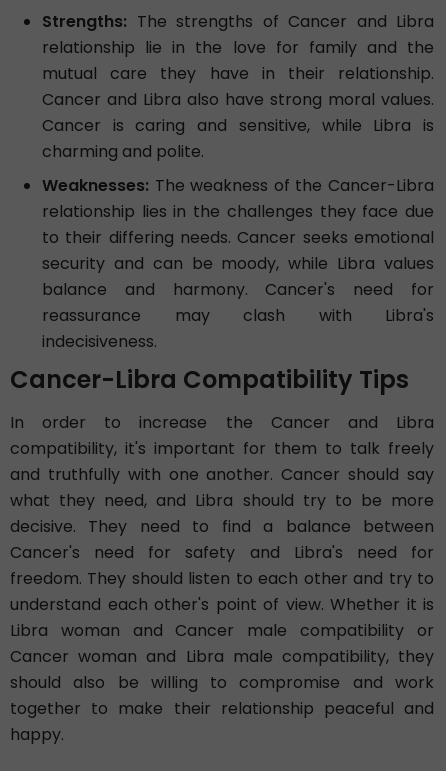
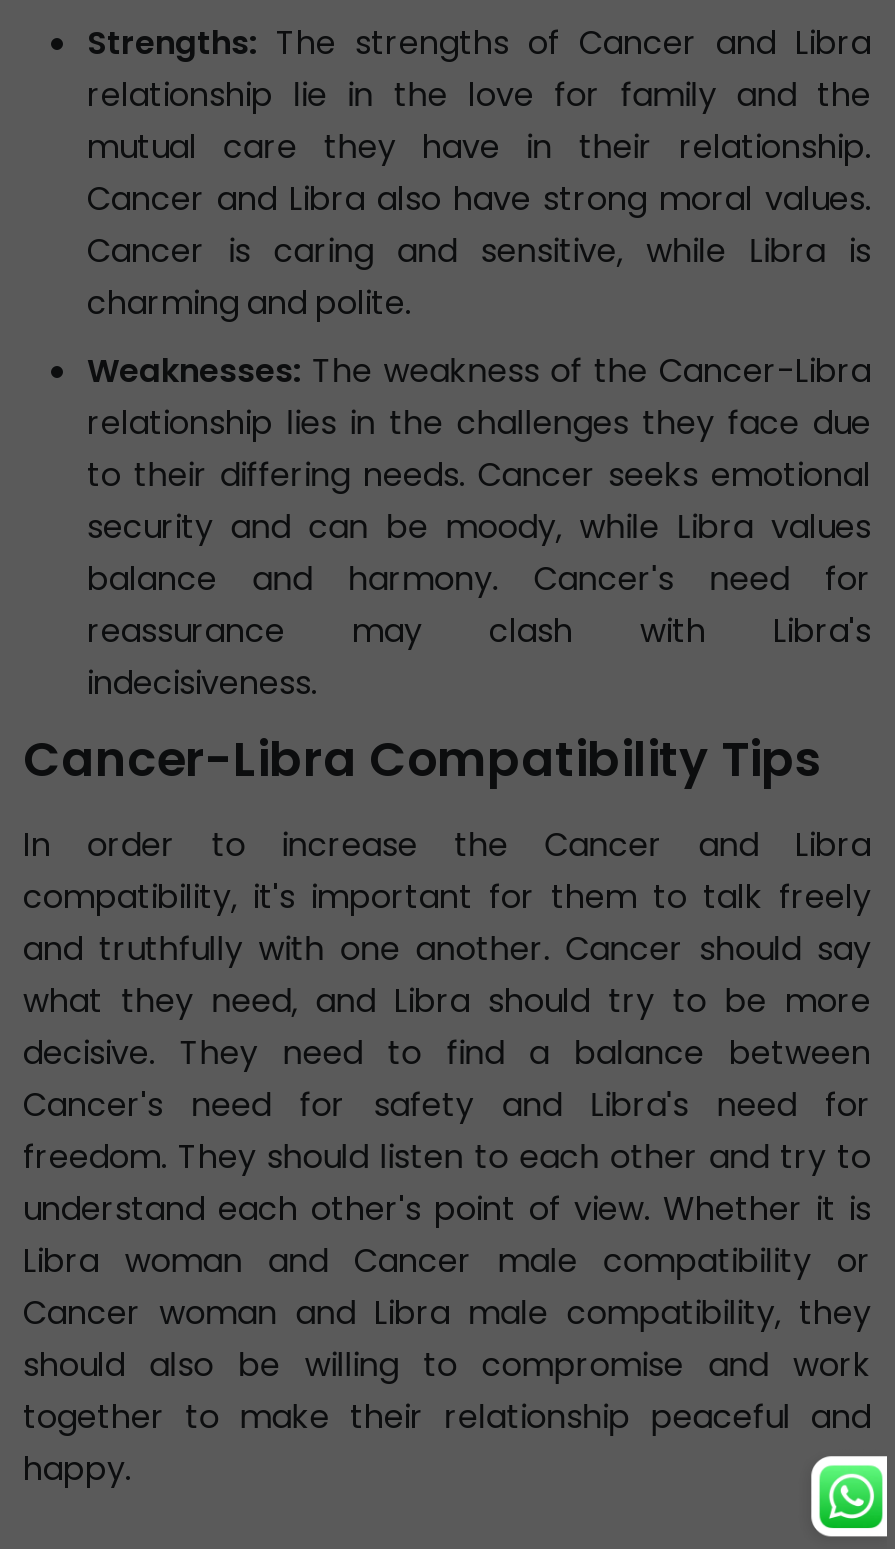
+ [image]
